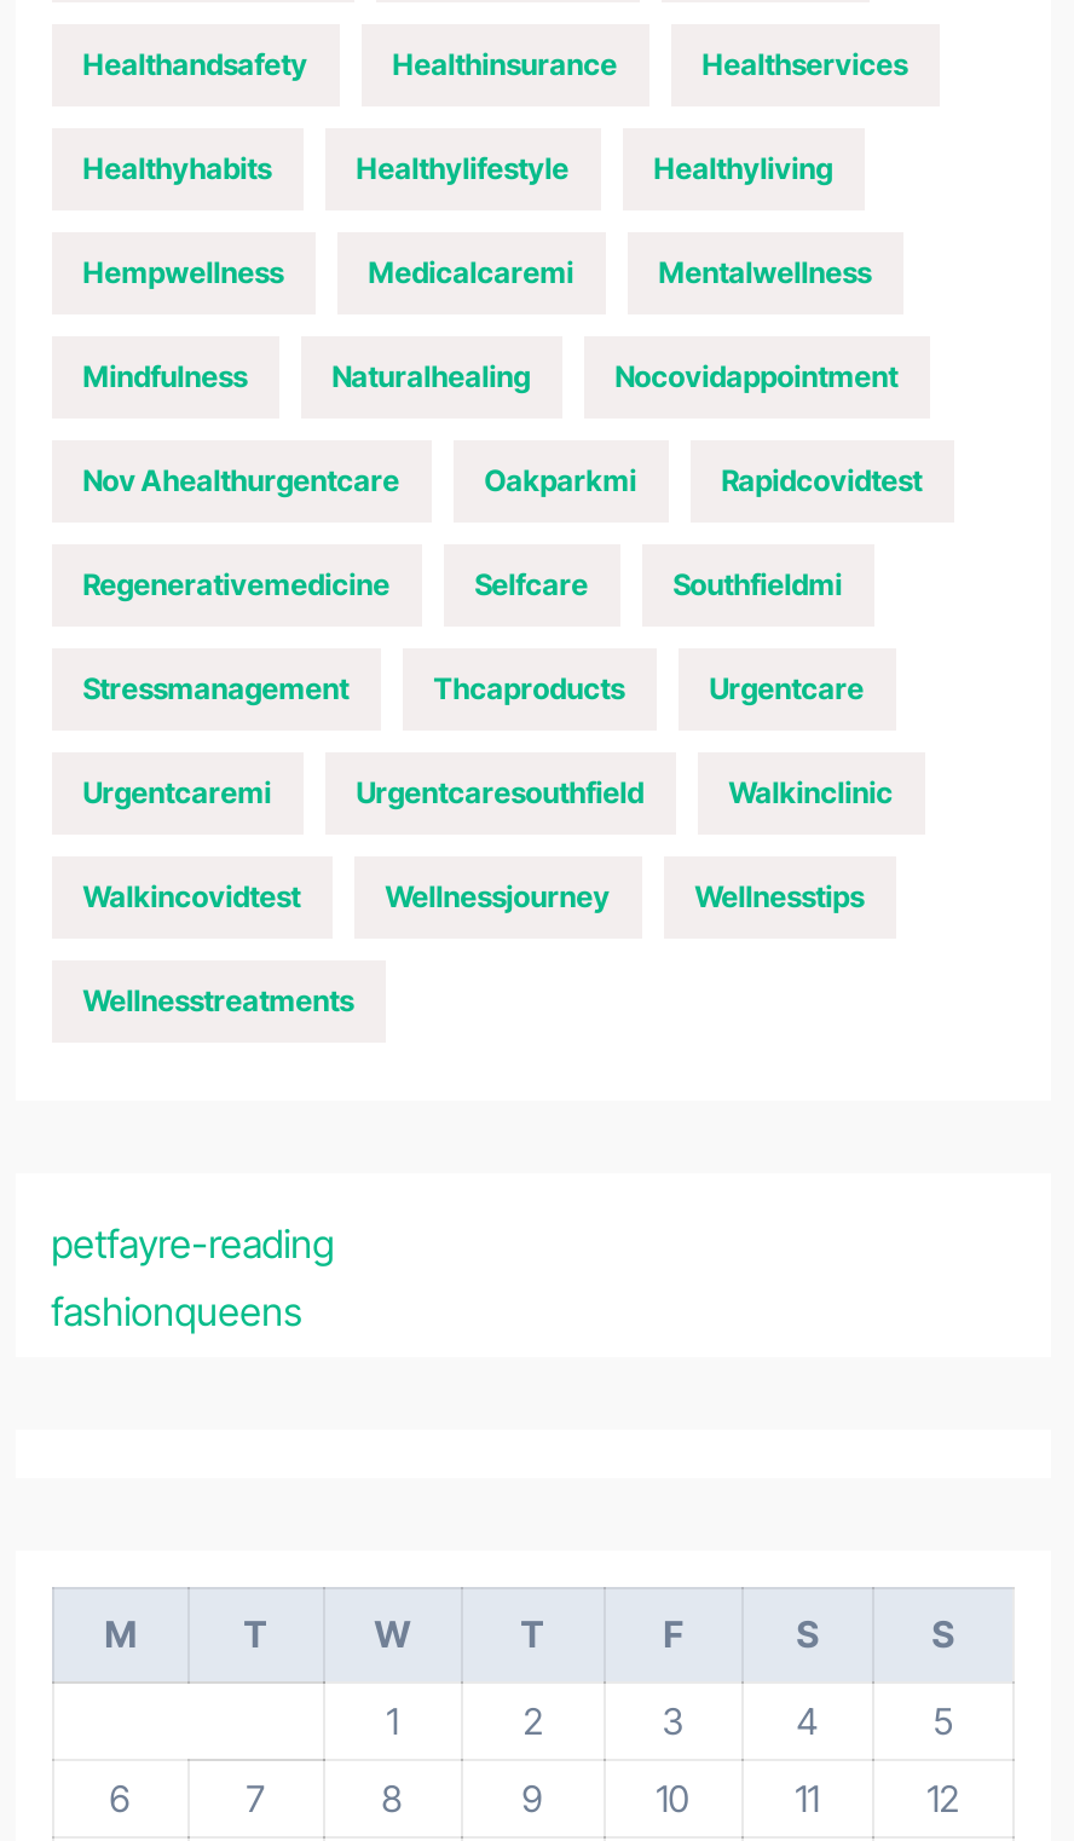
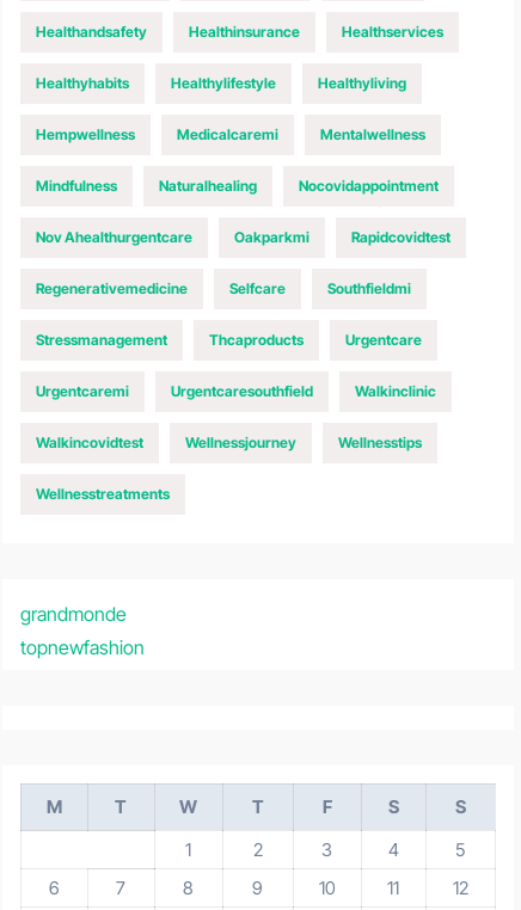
- petfayre-reading
- fashionqueens
+ grandmonde
+ topnewfashion
